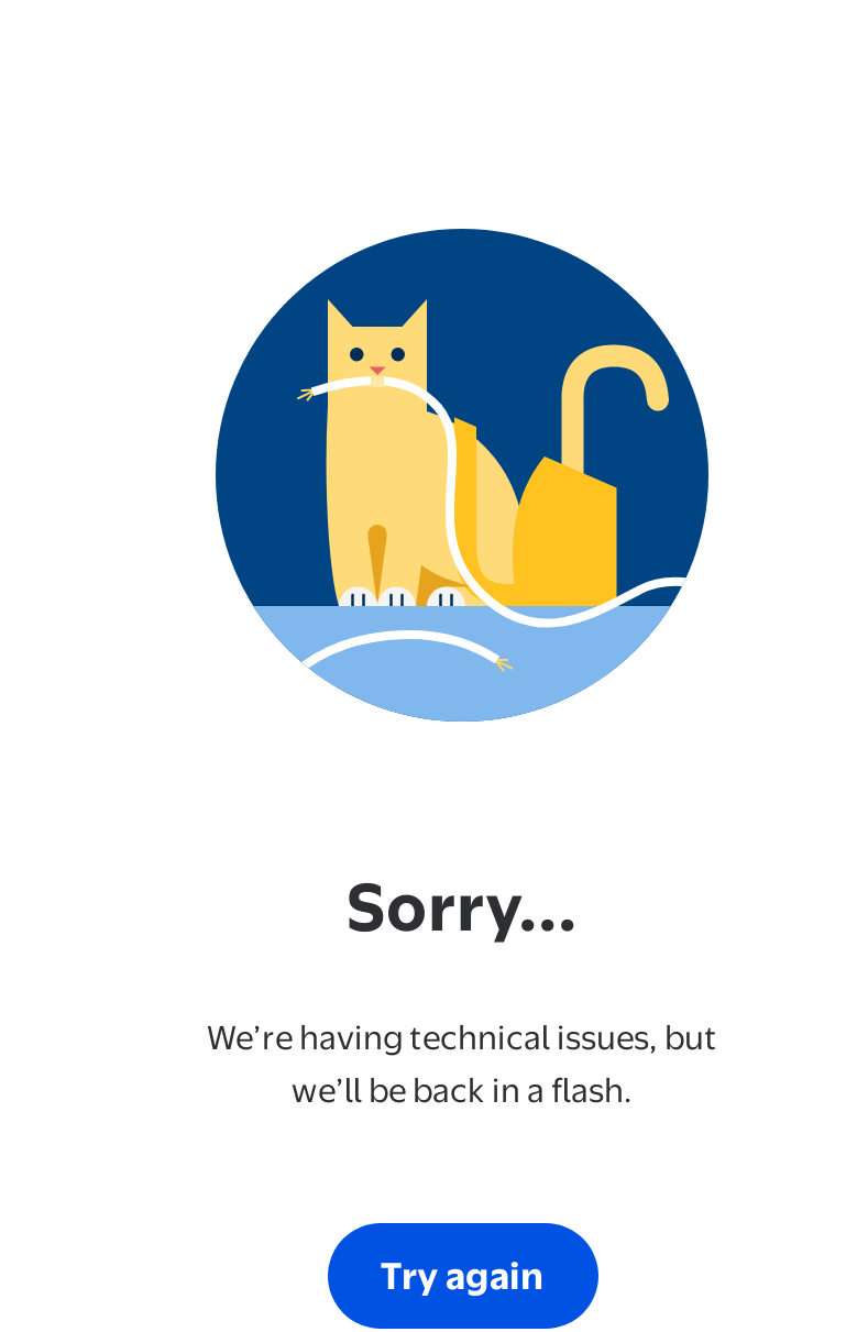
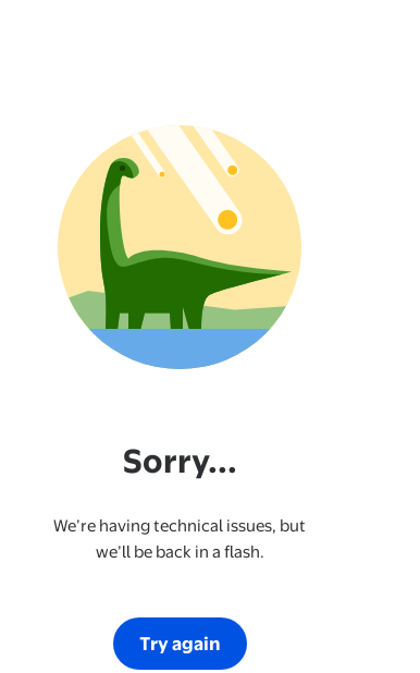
- [image]
+ [image]
